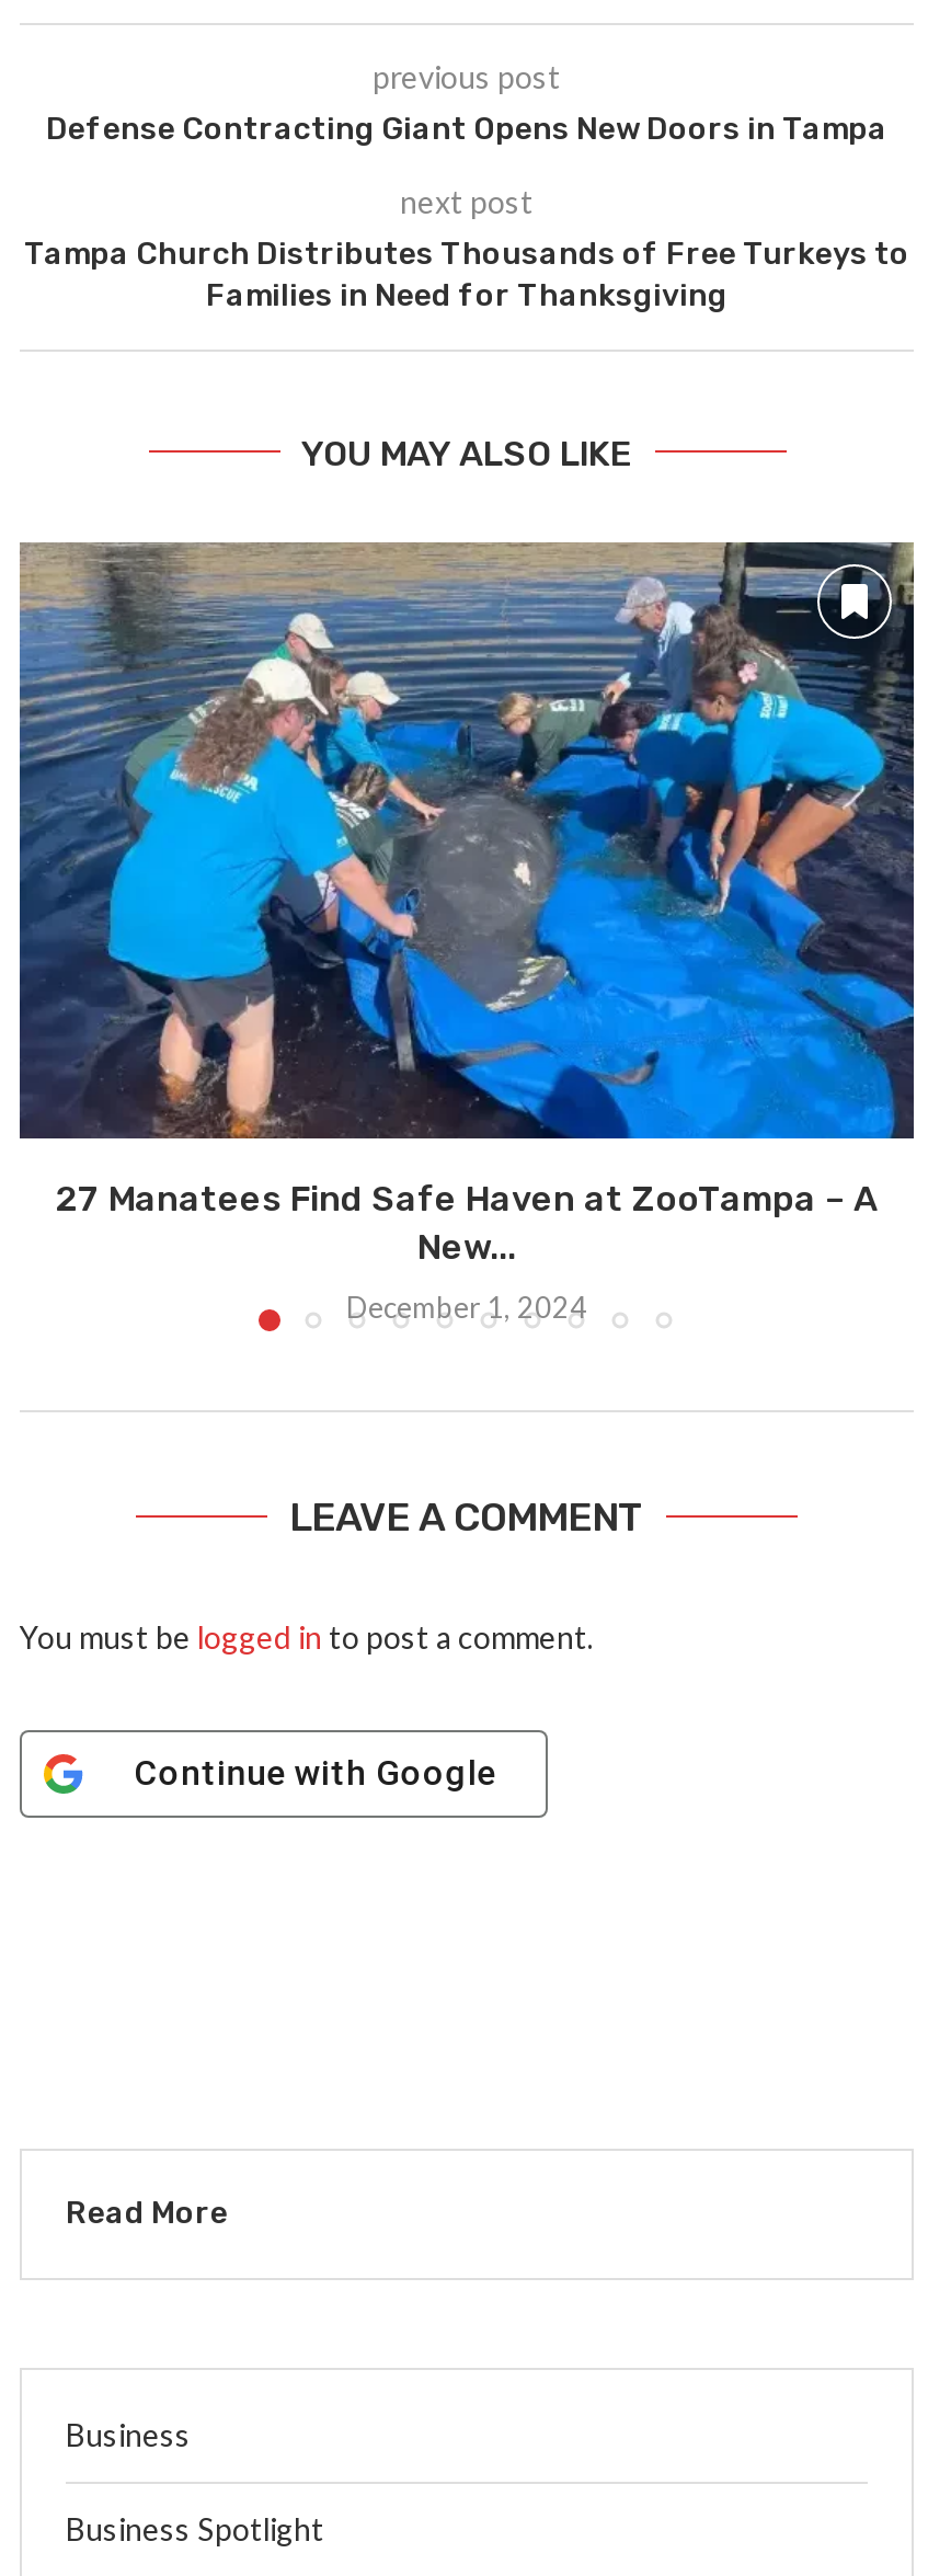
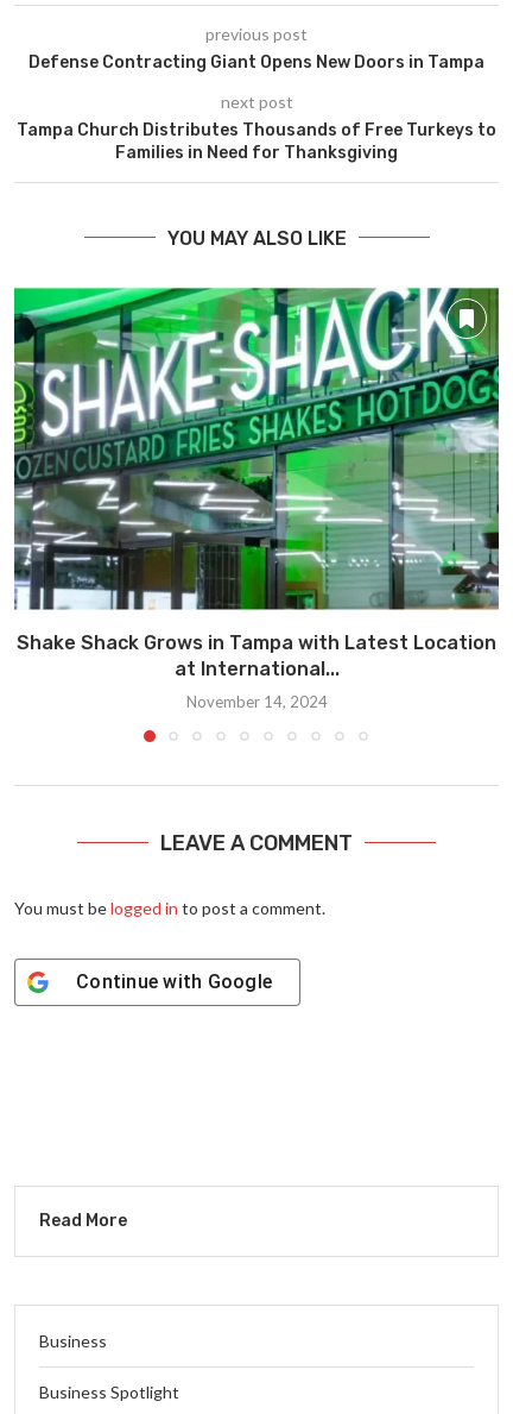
- [image]
- 27 Manatees Find Safe Haven at ZooTampa – A
- New...
+ [image]
+ Shake Shack Grows in Tampa with Latest Location
+ at International...

- December 1, 2024
+ November 14, 2024
